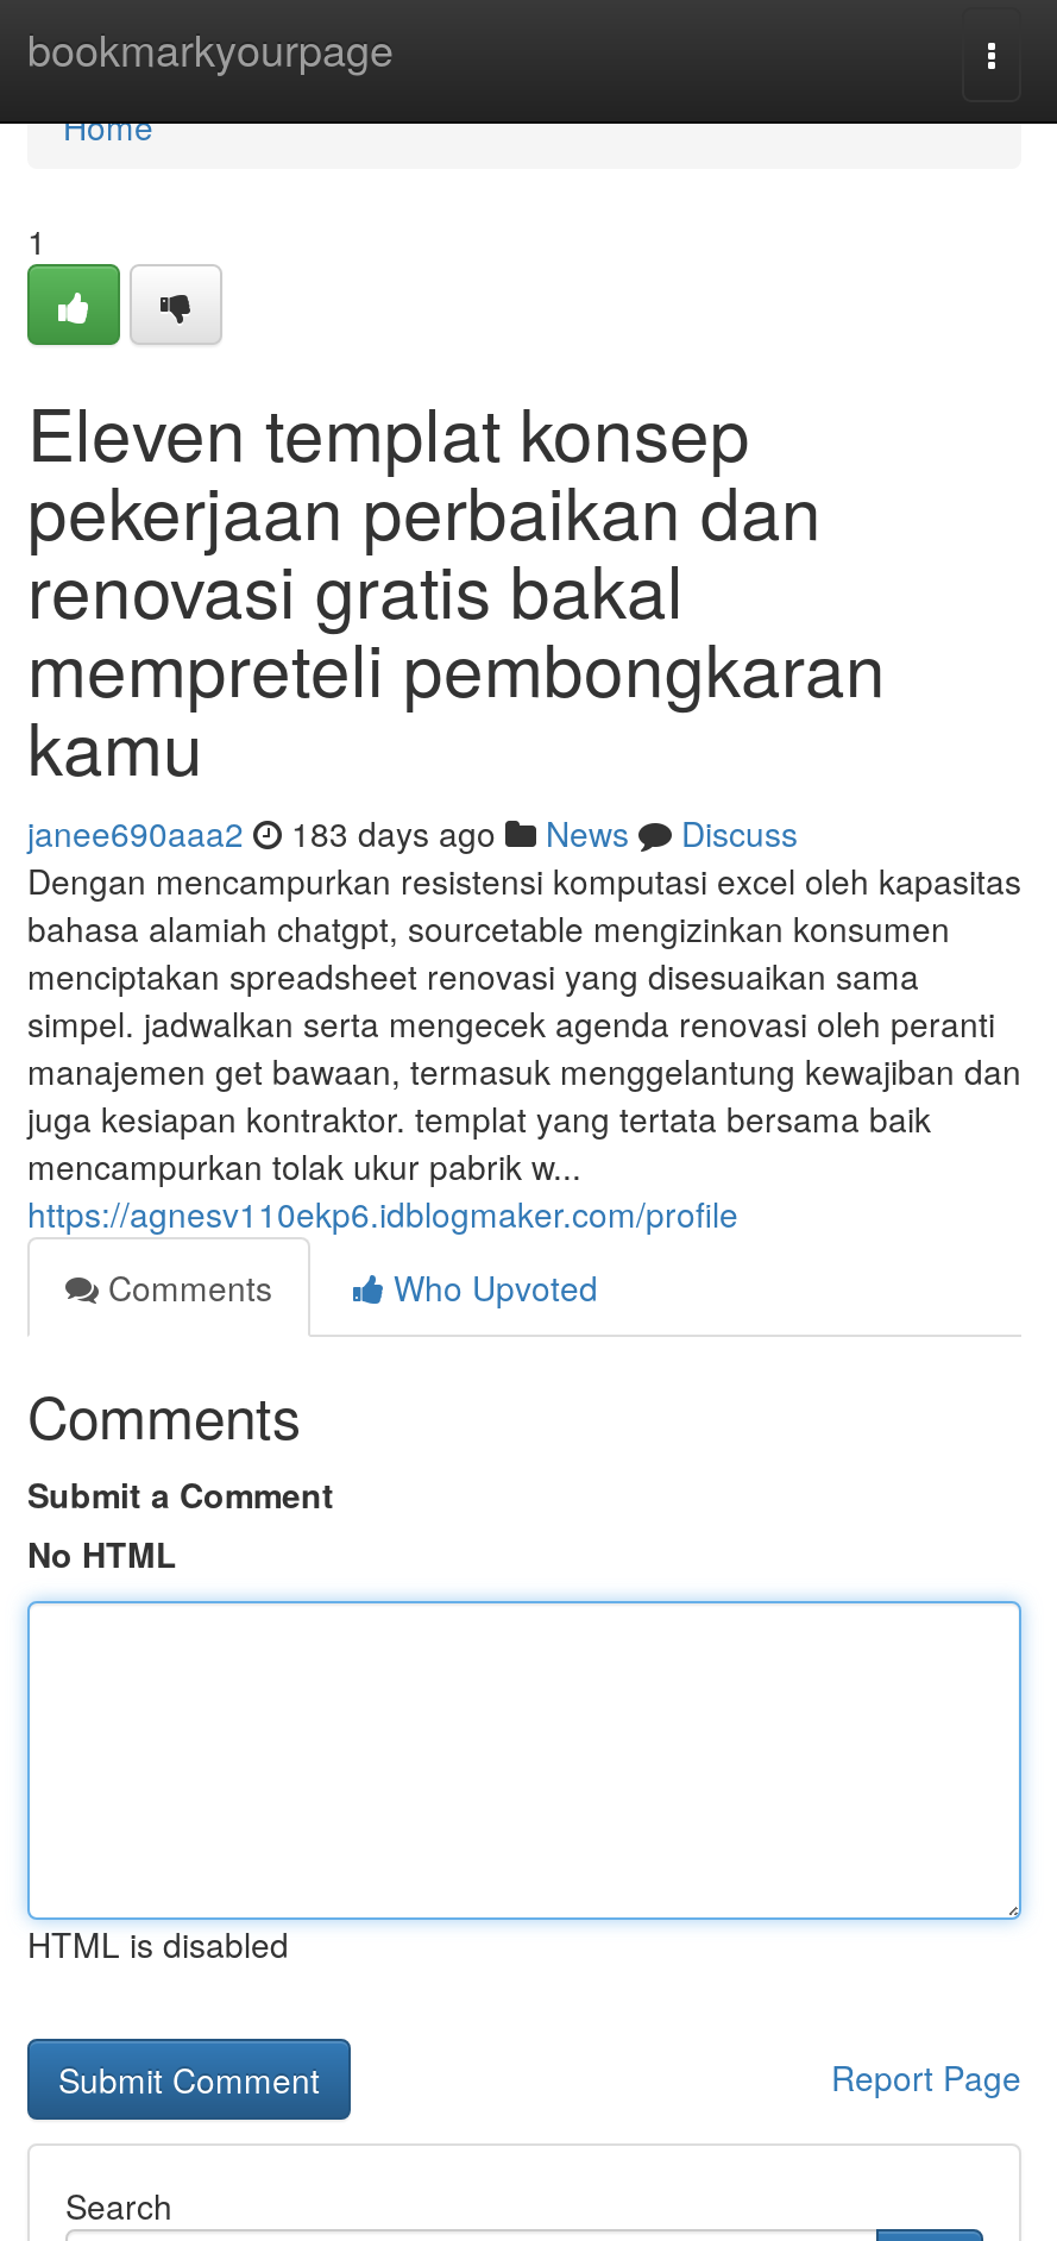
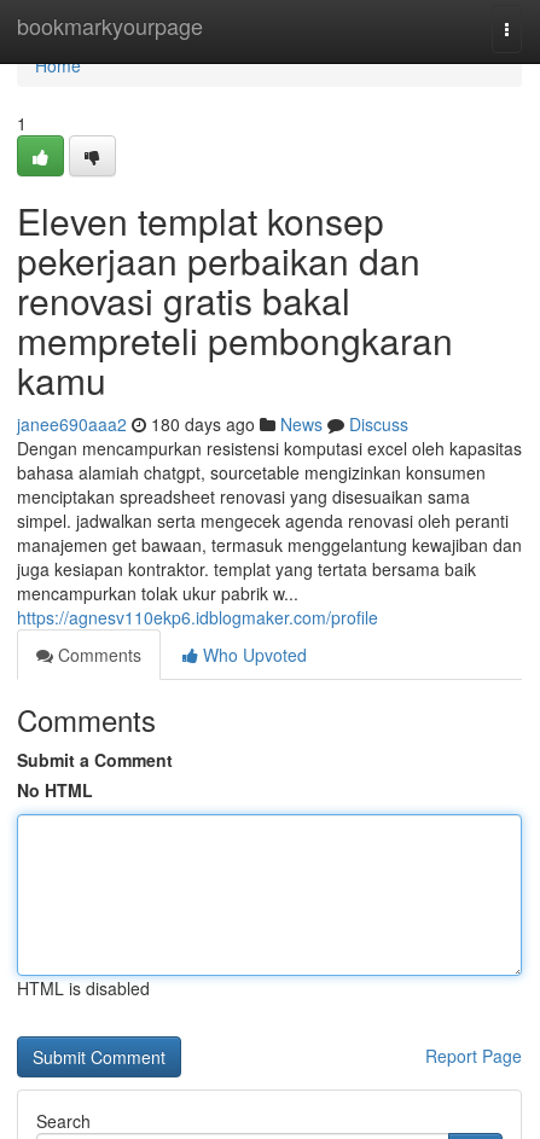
- janee690aaa2 183 days ago News Discuss
+ janee690aaa2 180 days ago News Discuss
